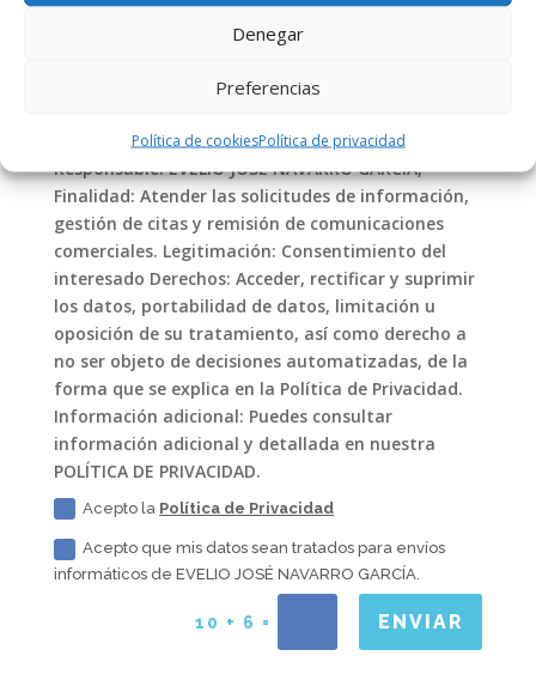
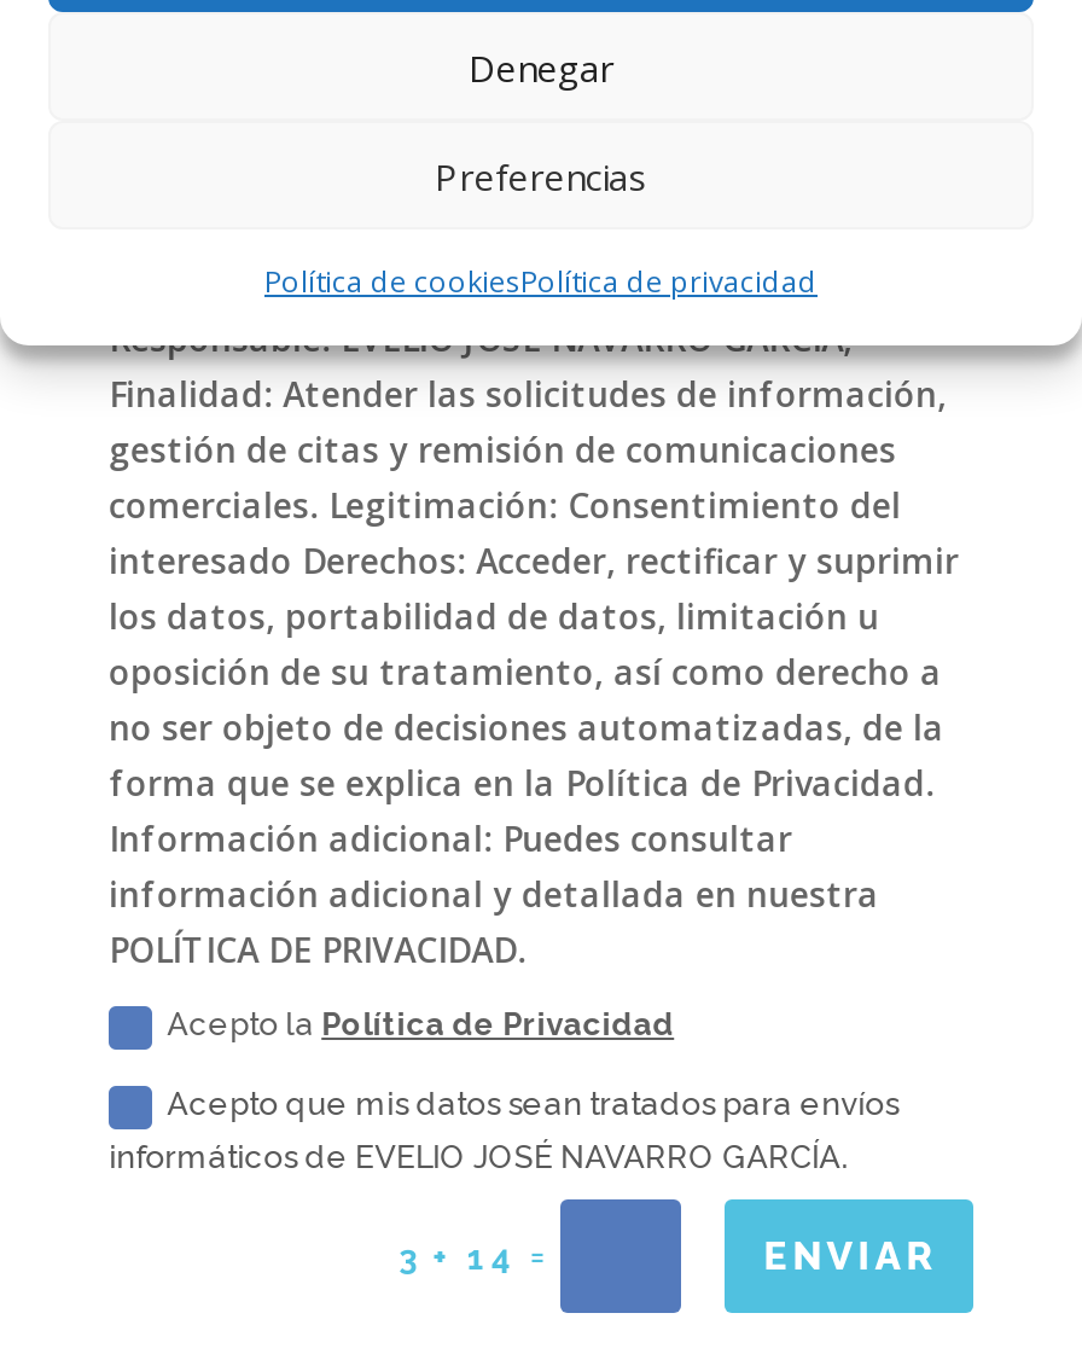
- 10 + 6 =
+ 3 + 14 =
